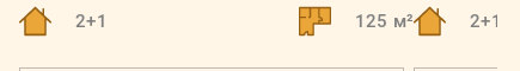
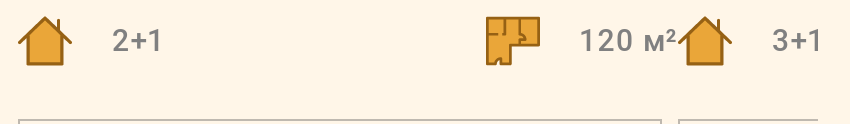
- 125 м²
+ 120 м²

- 2+1
+ 3+1
